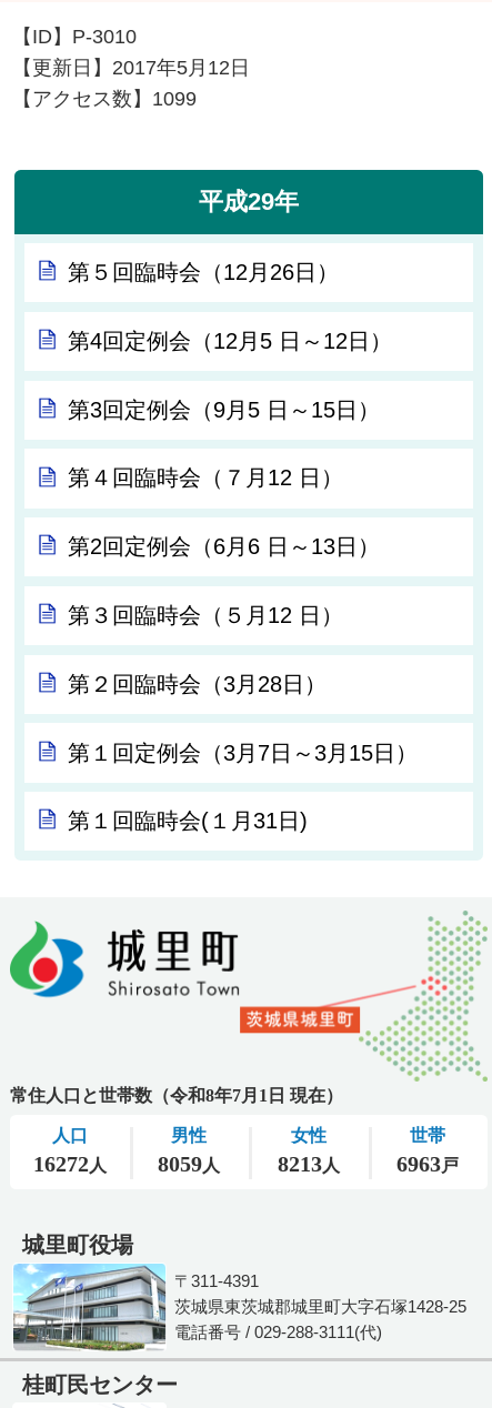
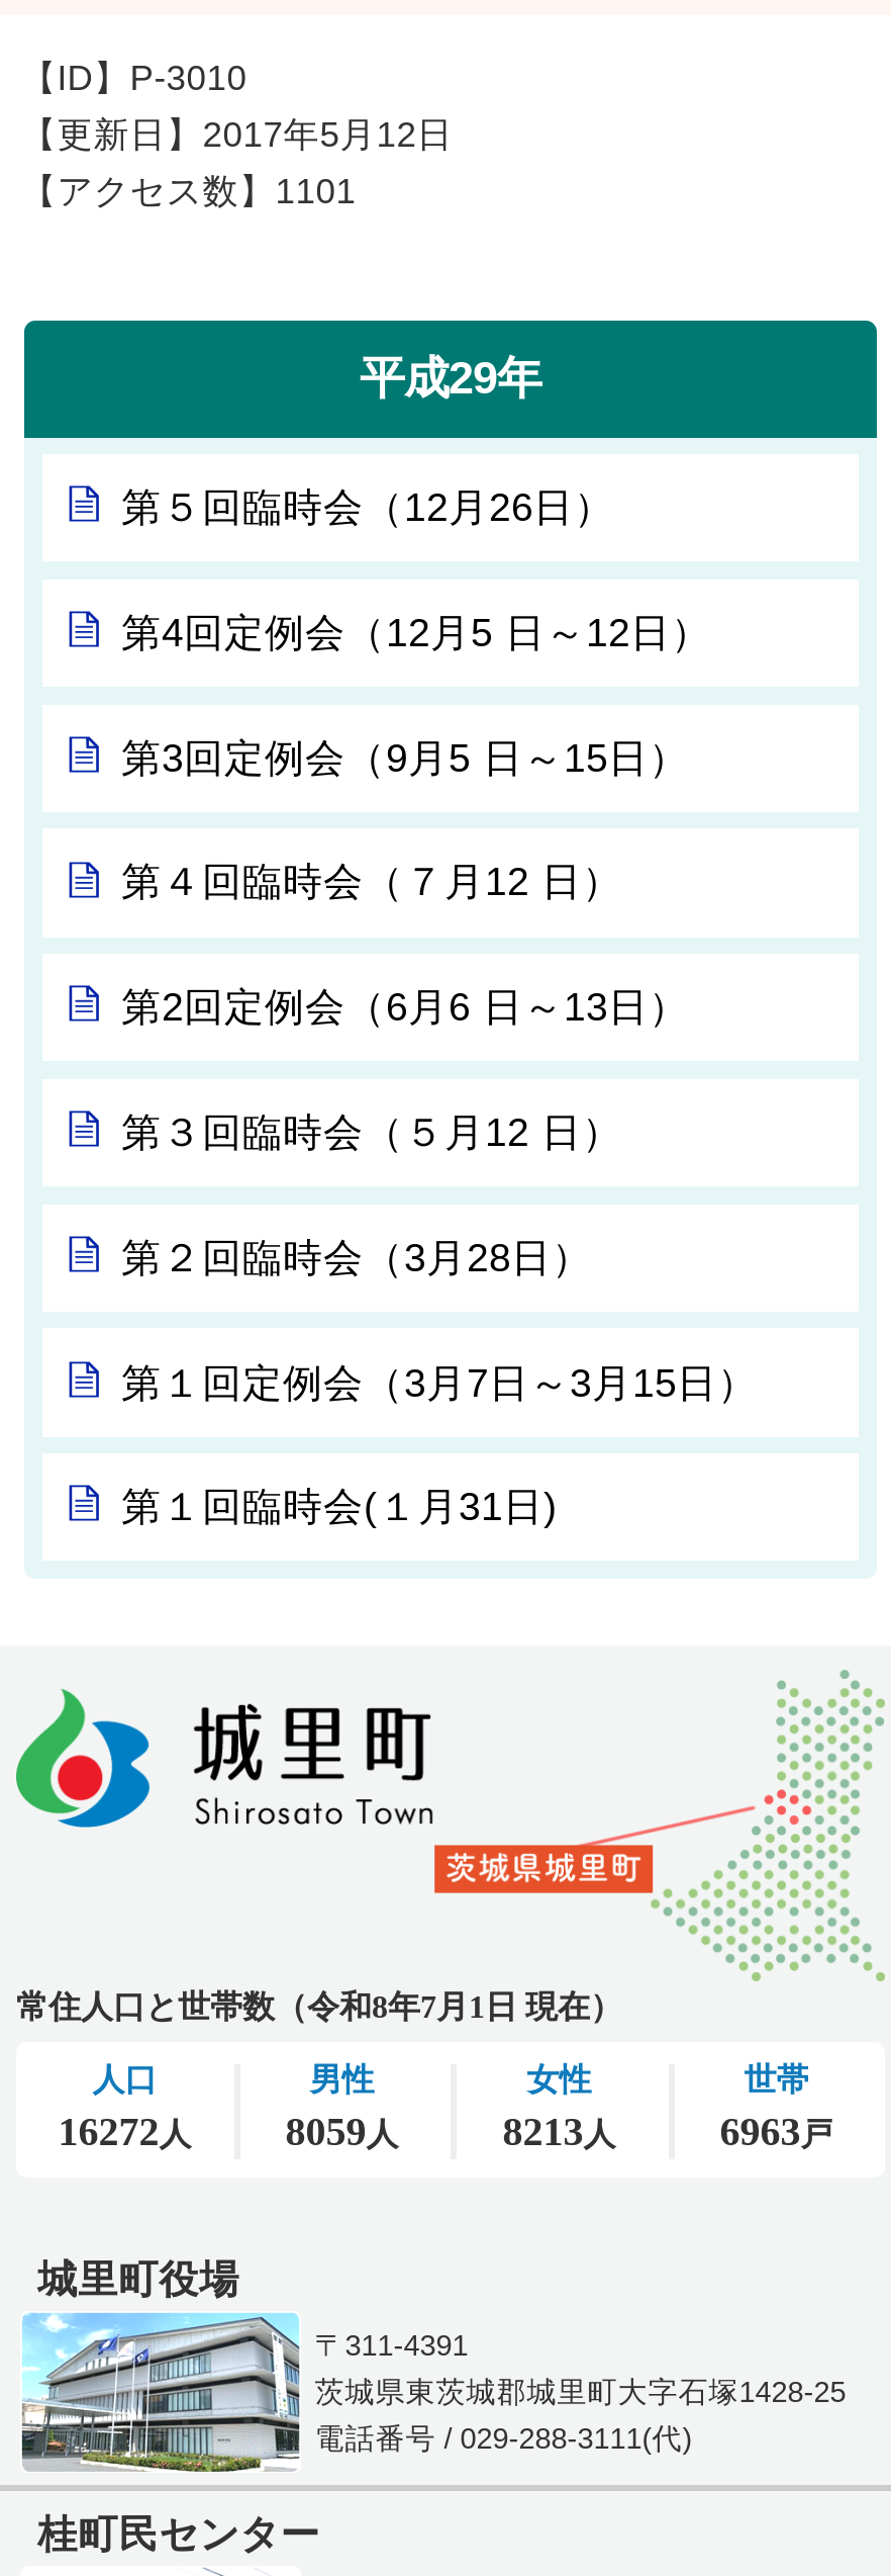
- 【アクセス数】1099
+ 【アクセス数】1101
